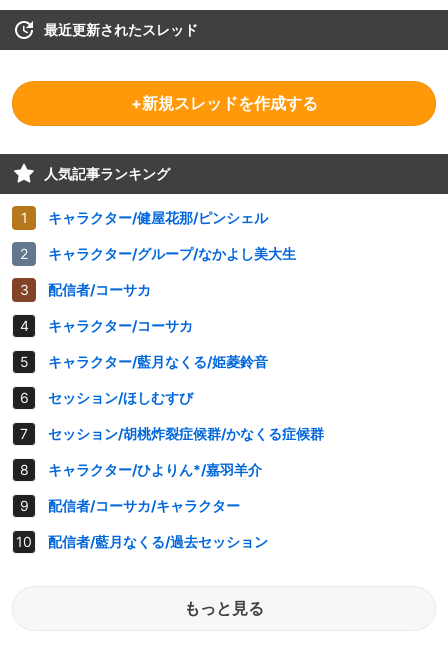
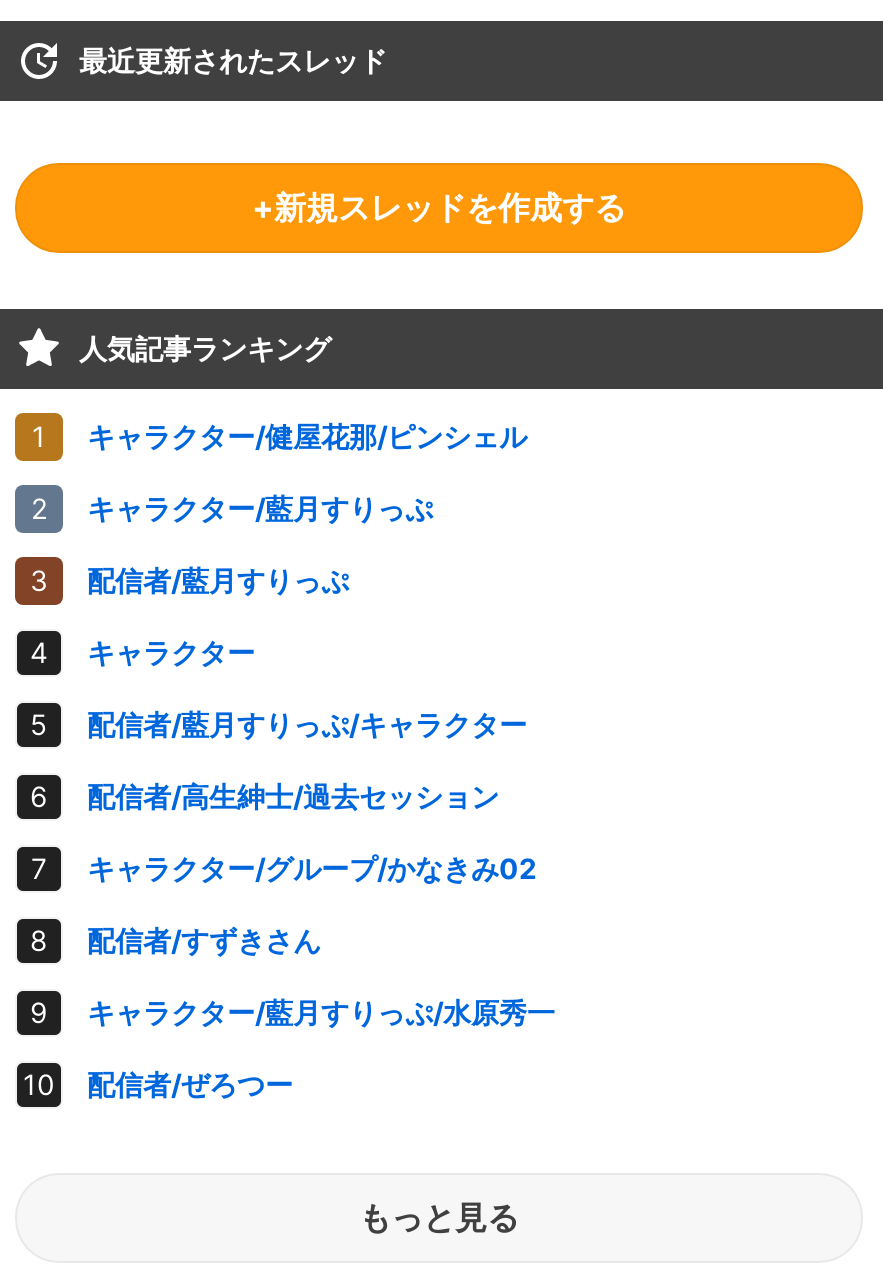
- キャラクター/グループ/なかよし美大生
+ キャラクター/藍月すりっぷ

- 配信者/コーサカ
+ 配信者/藍月すりっぷ

- キャラクター/コーサカ
+ キャラクター

- キャラクター/藍月なくる/姫菱鈴音
+ 配信者/藍月すりっぷ/キャラクター

- セッション/ほしむすび
+ 配信者/高生紳士/過去セッション

- セッション/胡桃炸裂症候群/かなくる症候群
+ キャラクター/グループ/かなきみ02

- キャラクター/ひよりん*/嘉羽羊介
+ 配信者/すずきさん

- 配信者/コーサカ/キャラクター
+ キャラクター/藍月すりっぷ/水原秀一

- 配信者/藍月なくる/過去セッション
+ 配信者/ぜろつー
